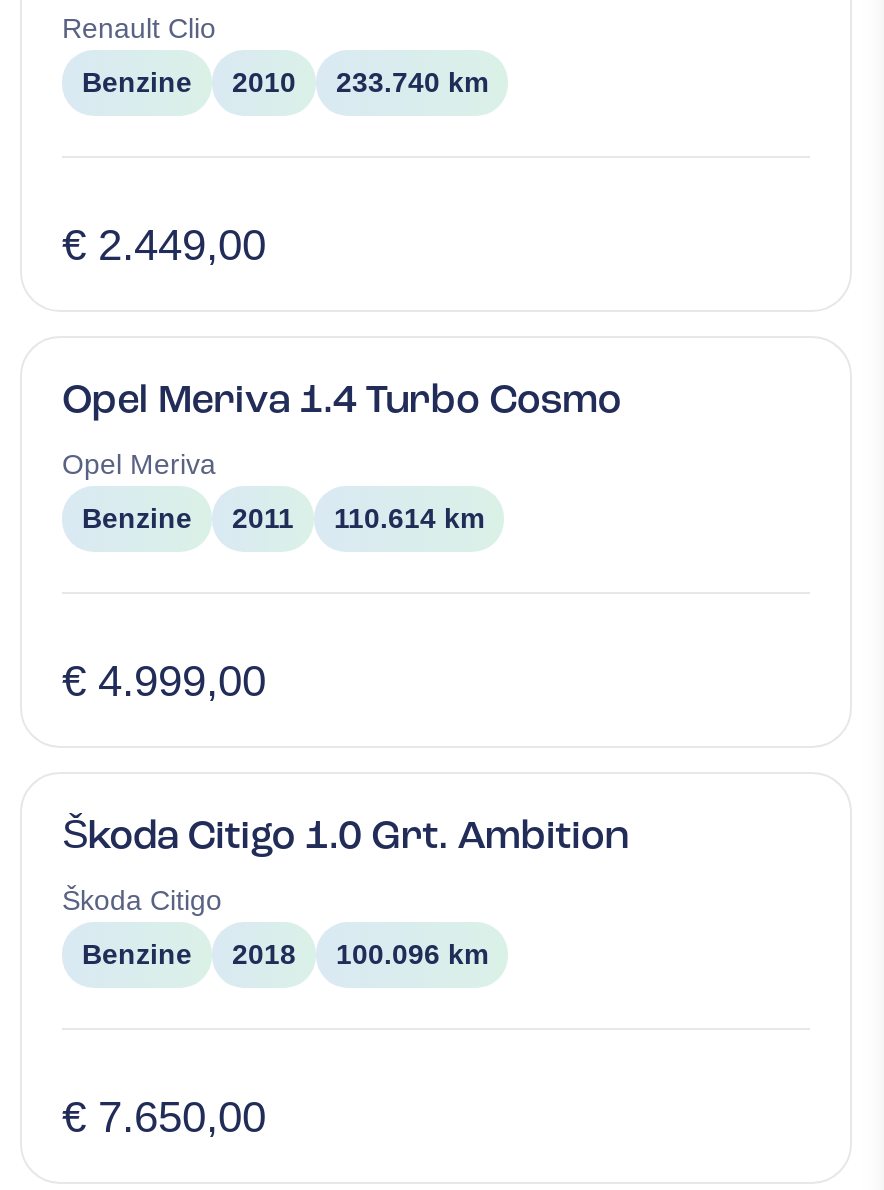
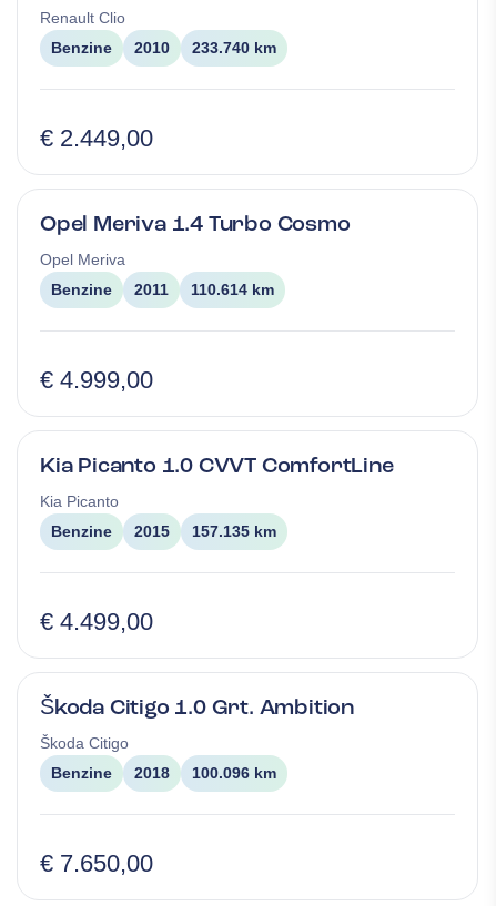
+ Kia Picanto 1.0 CVVT ComfortLine
+ Kia Picanto
+ Benzine
+ 2015
+ 157.135 km
+ € 4.499,00
